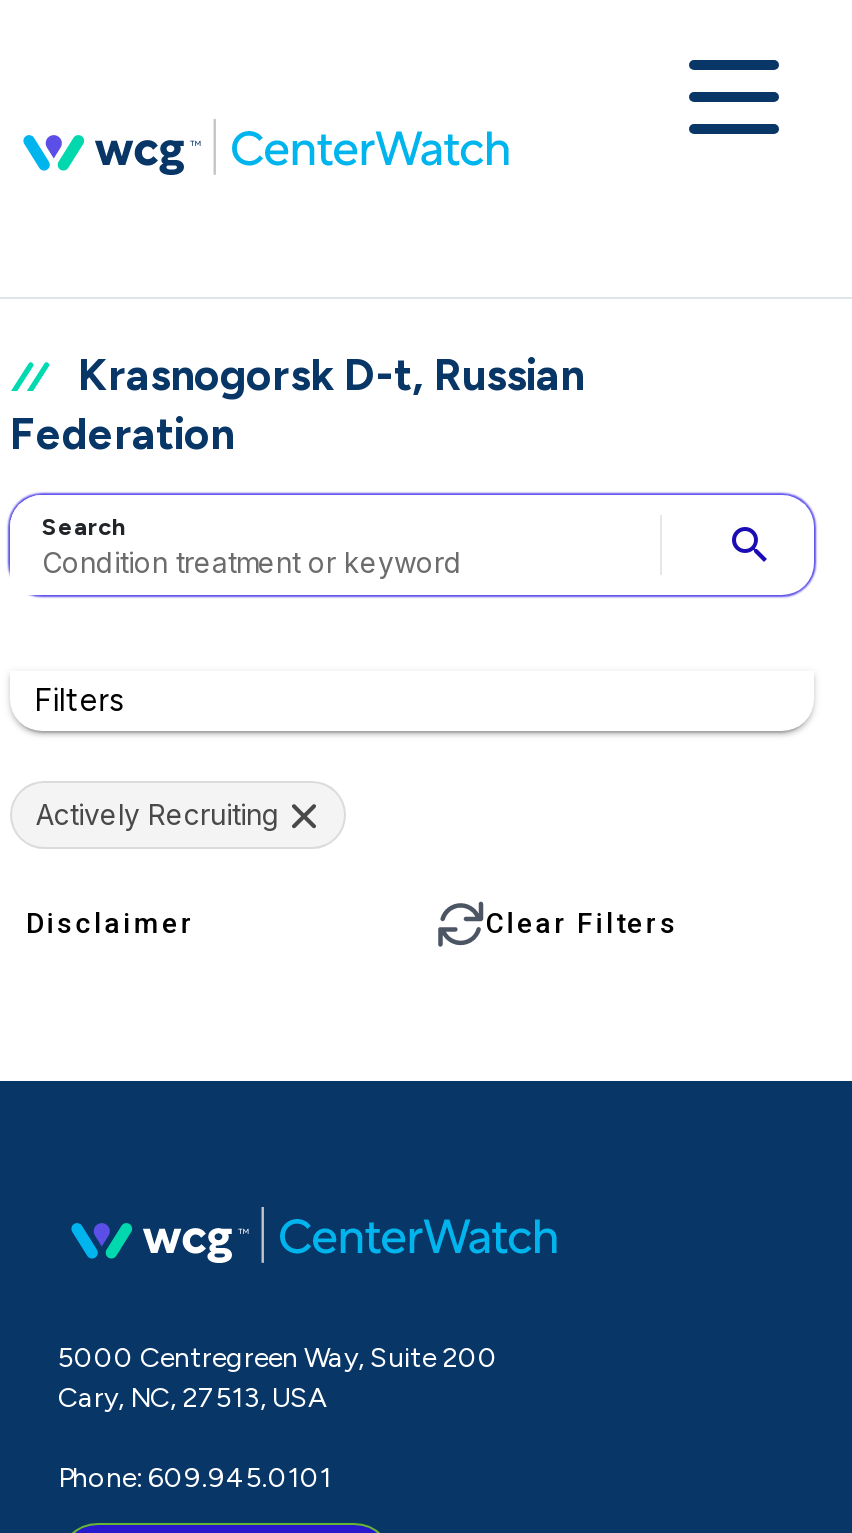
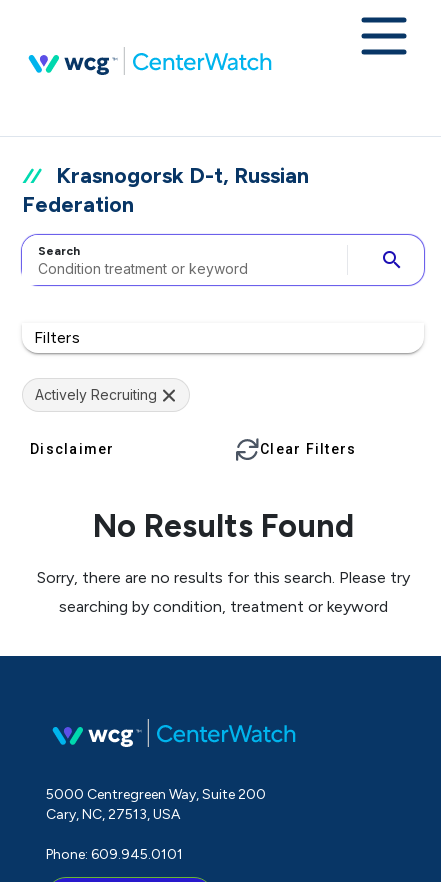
+ No Results Found
+ Sorry, there are no results for this search. Please try
+ searching by condition, treatment or keyword
